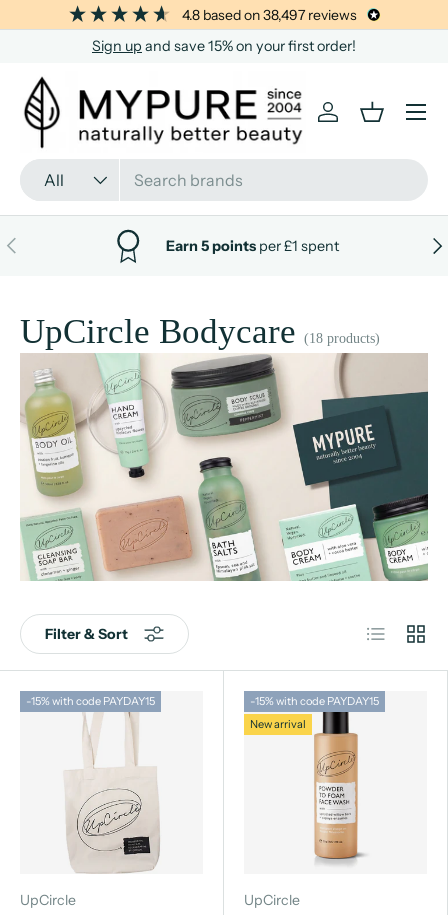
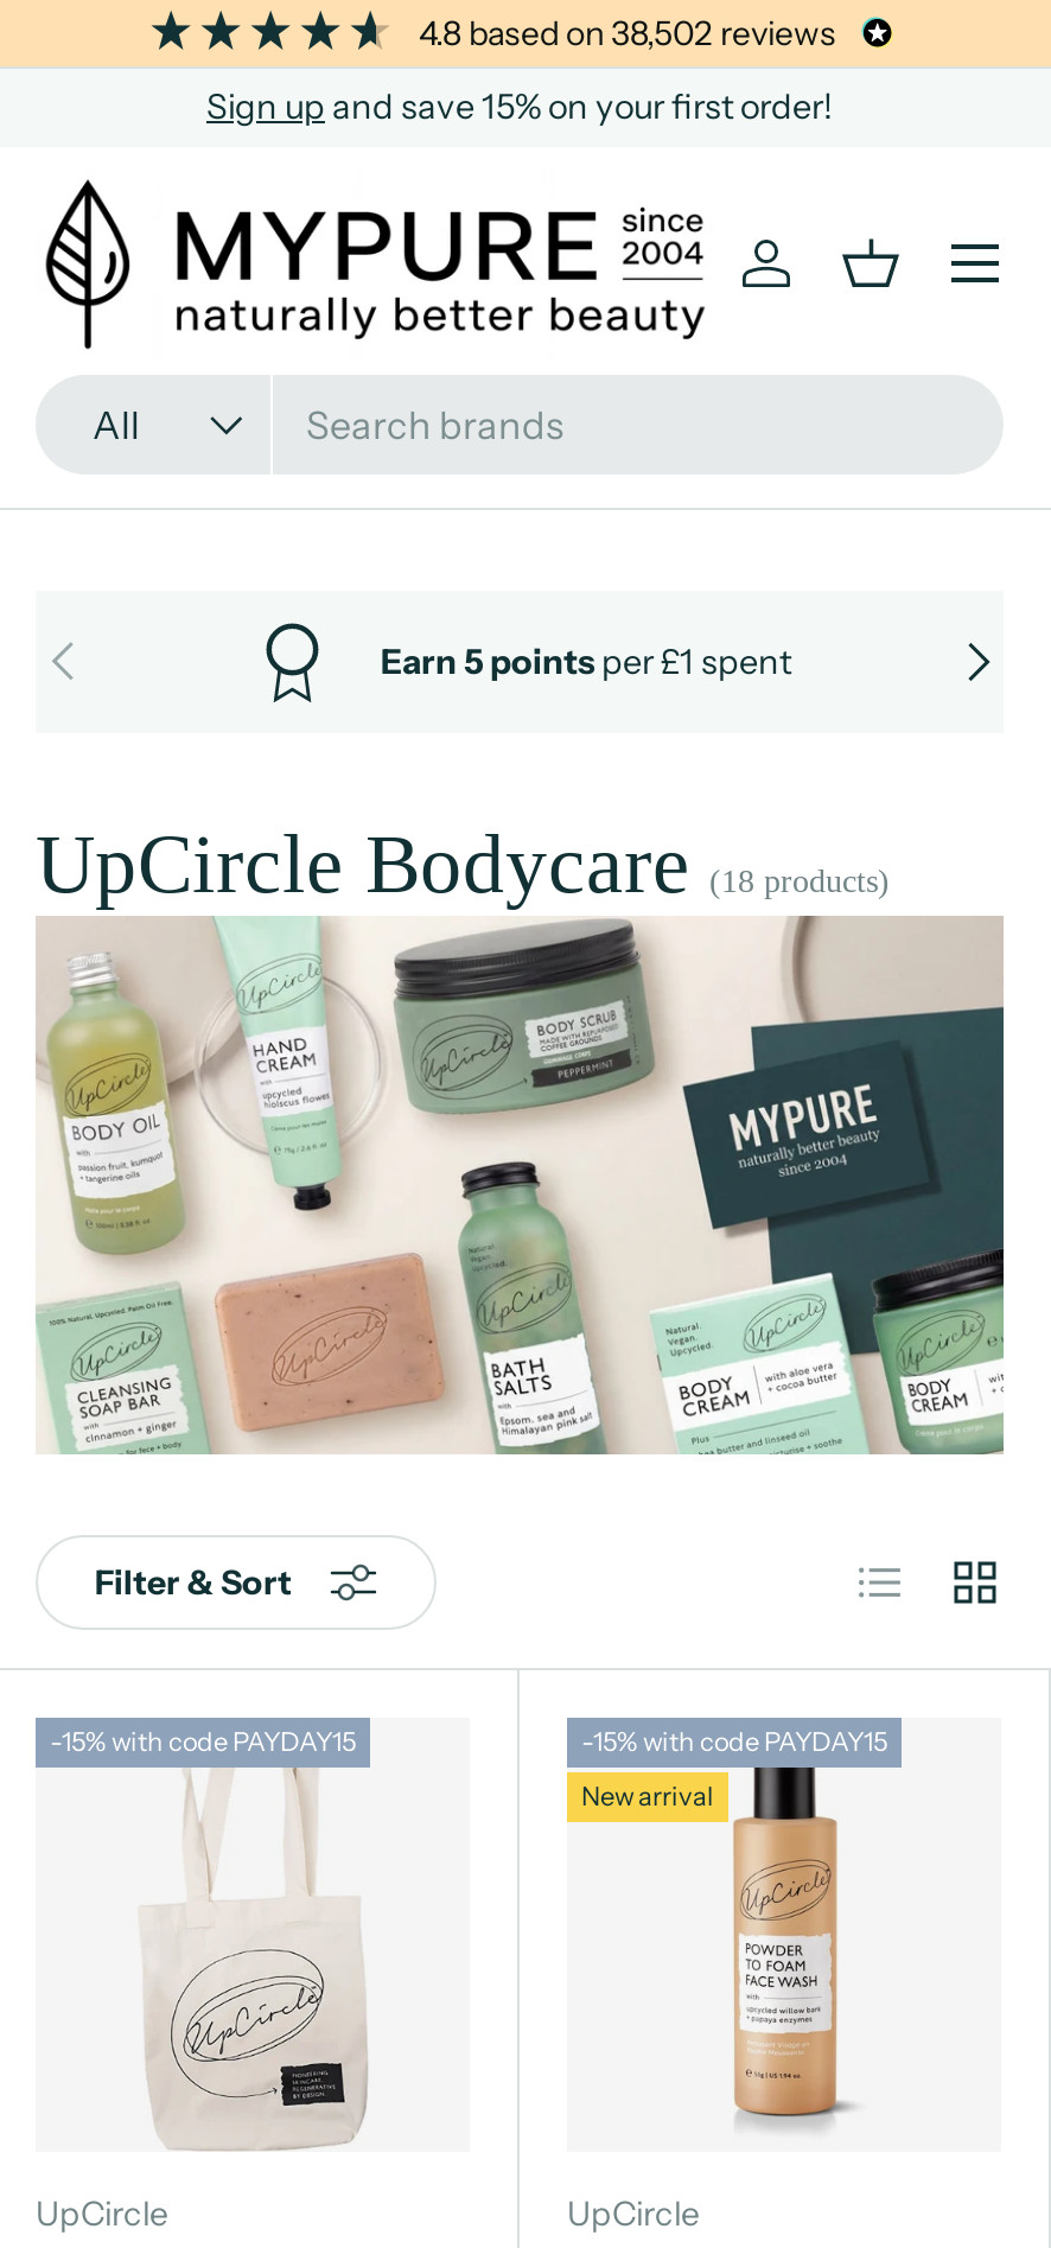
- 4.8 based on 38,497 reviews
+ 4.8 based on 38,502 reviews
